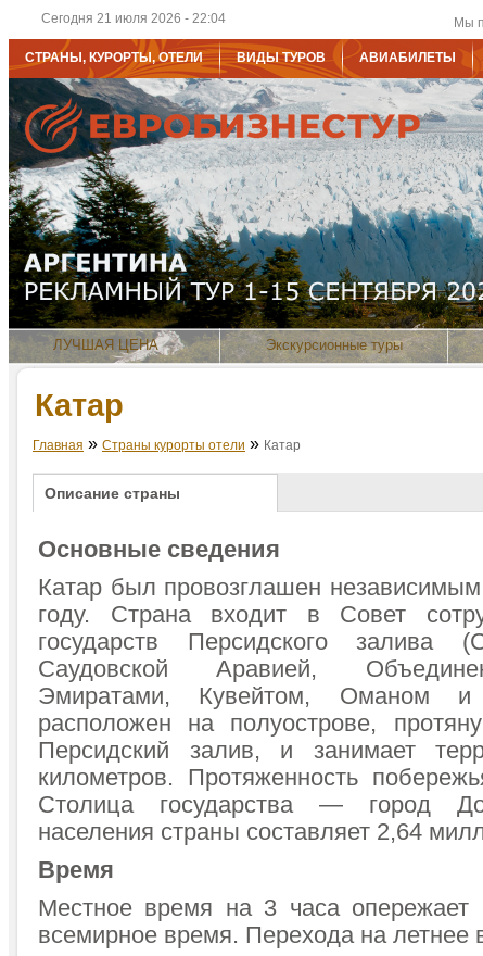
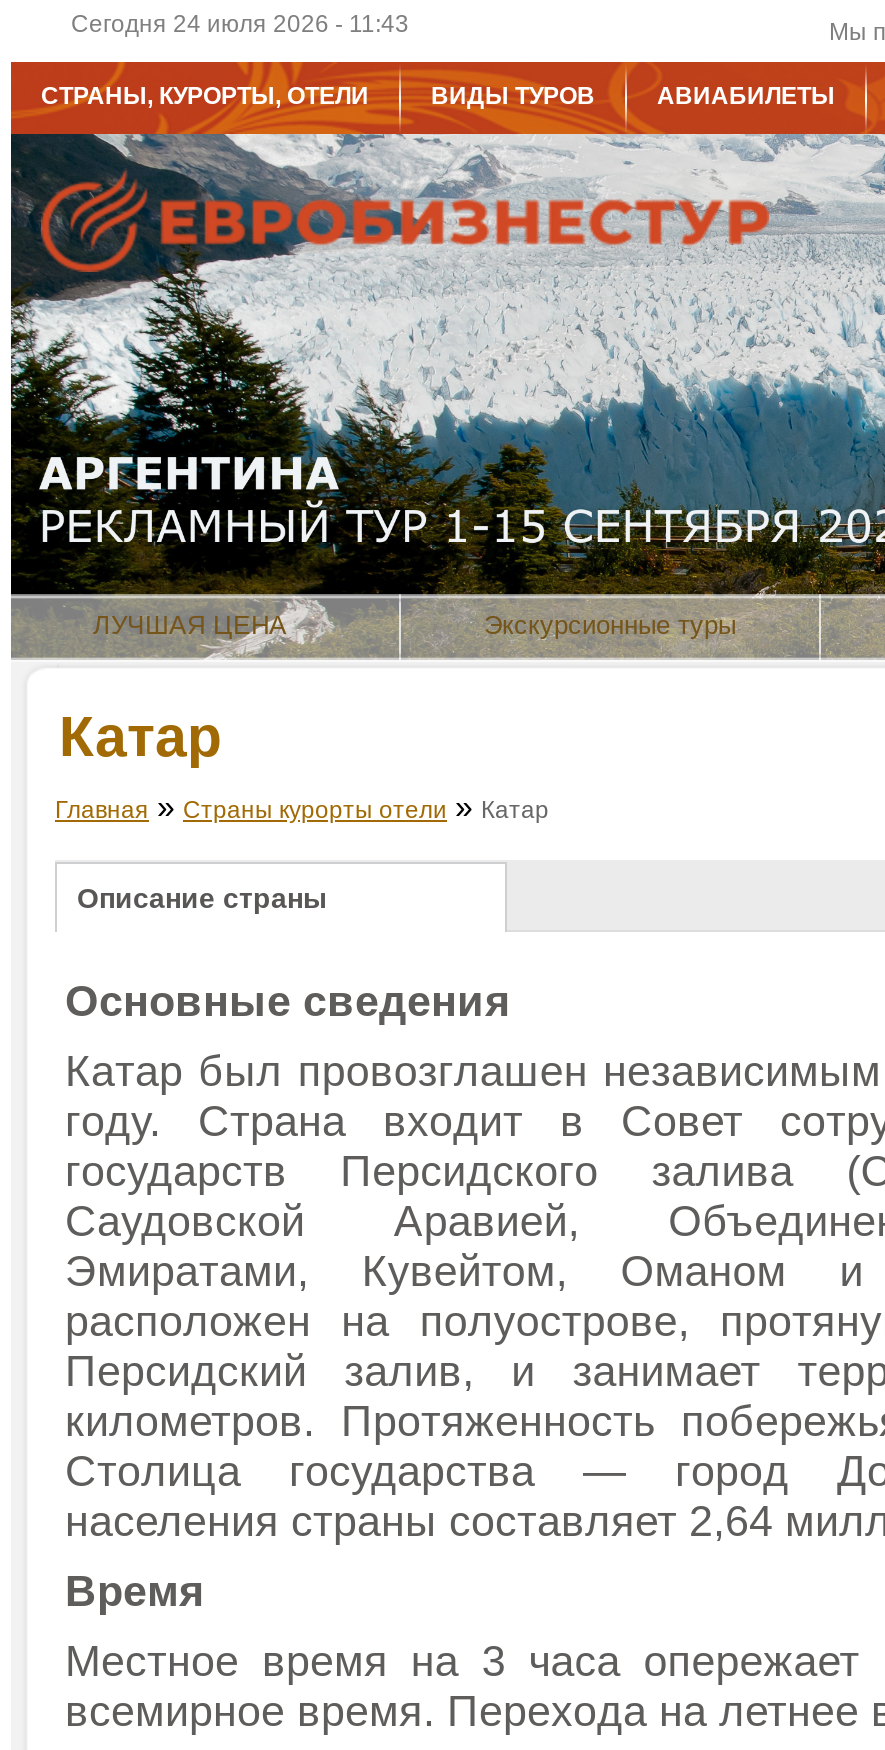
- Сегодня 21 июля 2026 - 22:04
+ Сегодня 24 июля 2026 - 11:43
